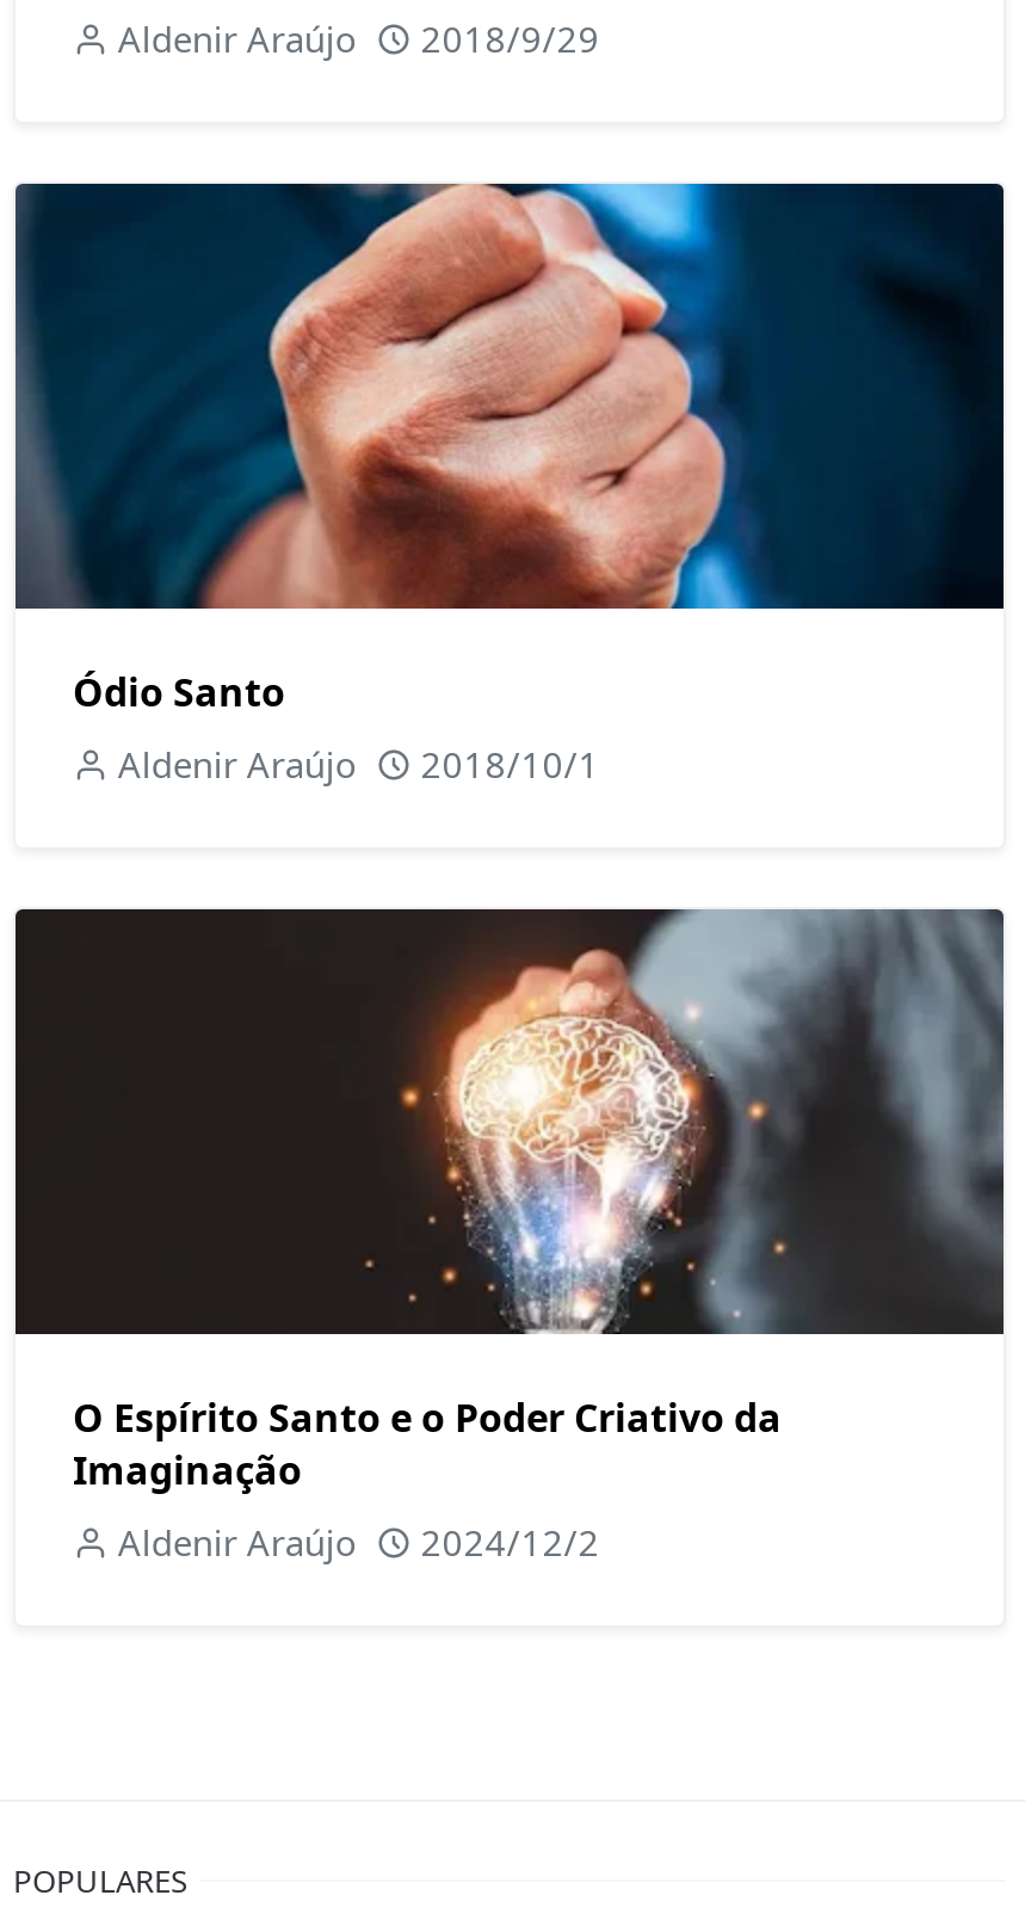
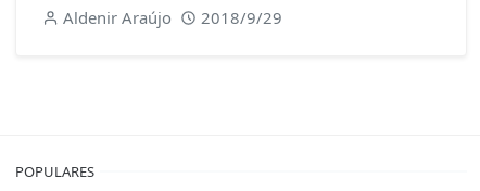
- [image]
- Ódio Santo
- Aldenir Araújo
- 2018/10/1

- [image]
- O Espírito Santo e o Poder Criativo da
- Imaginação
- Aldenir Araújo
- 2024/12/2
